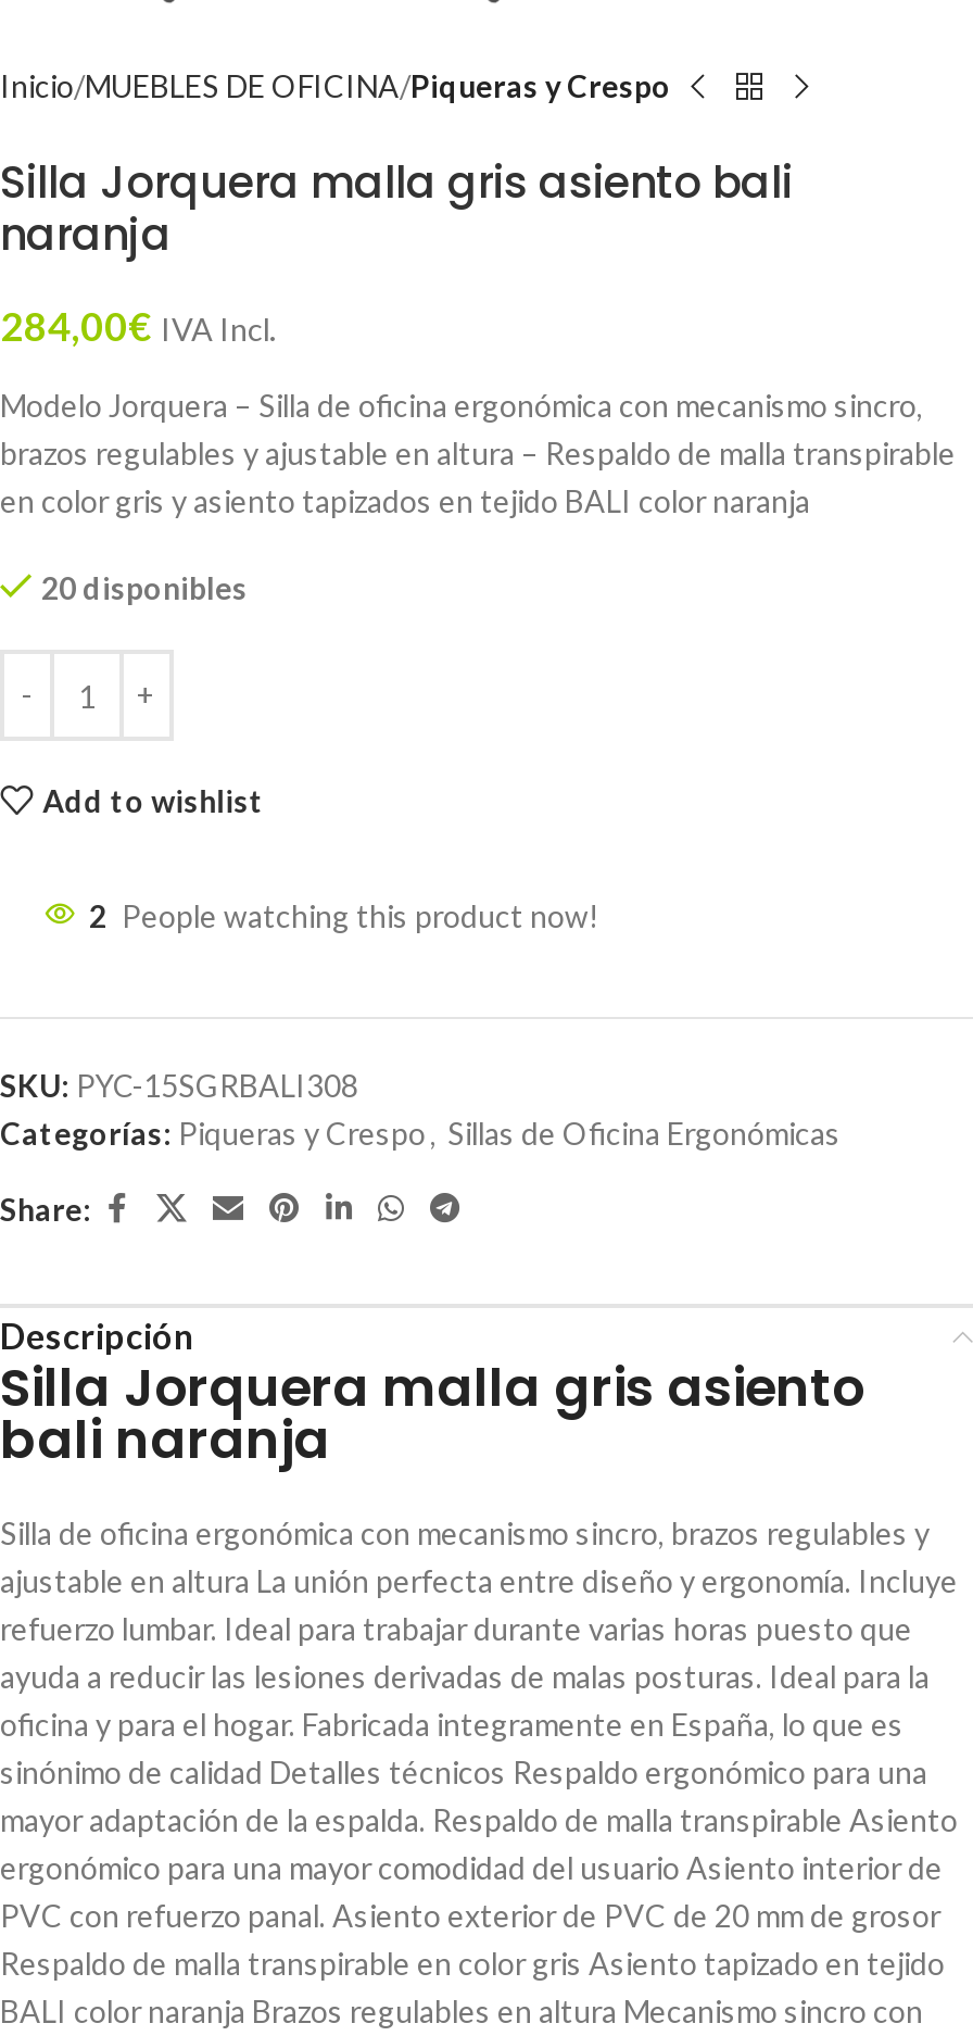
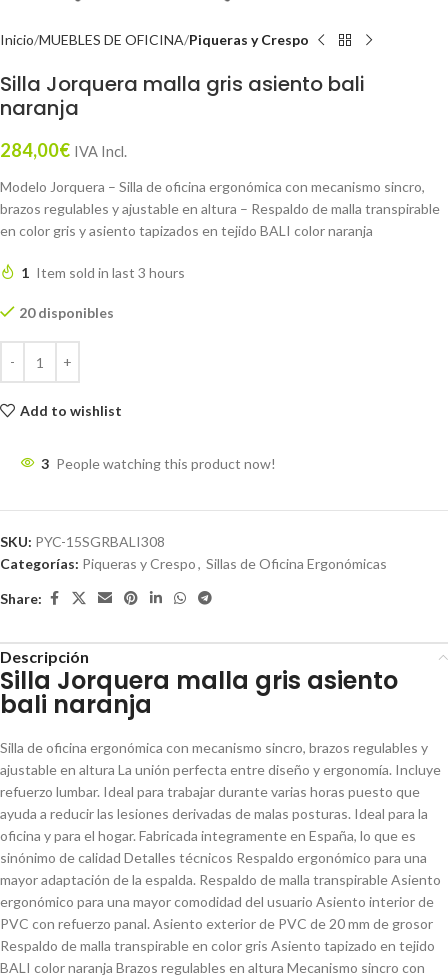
+ 1 Item sold in last 3 hours

- 2 People watching this product now!
+ 3 People watching this product now!
